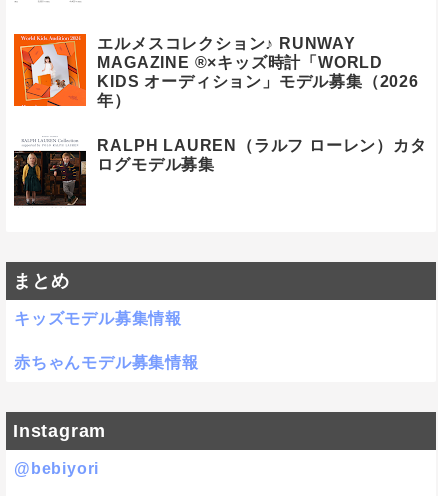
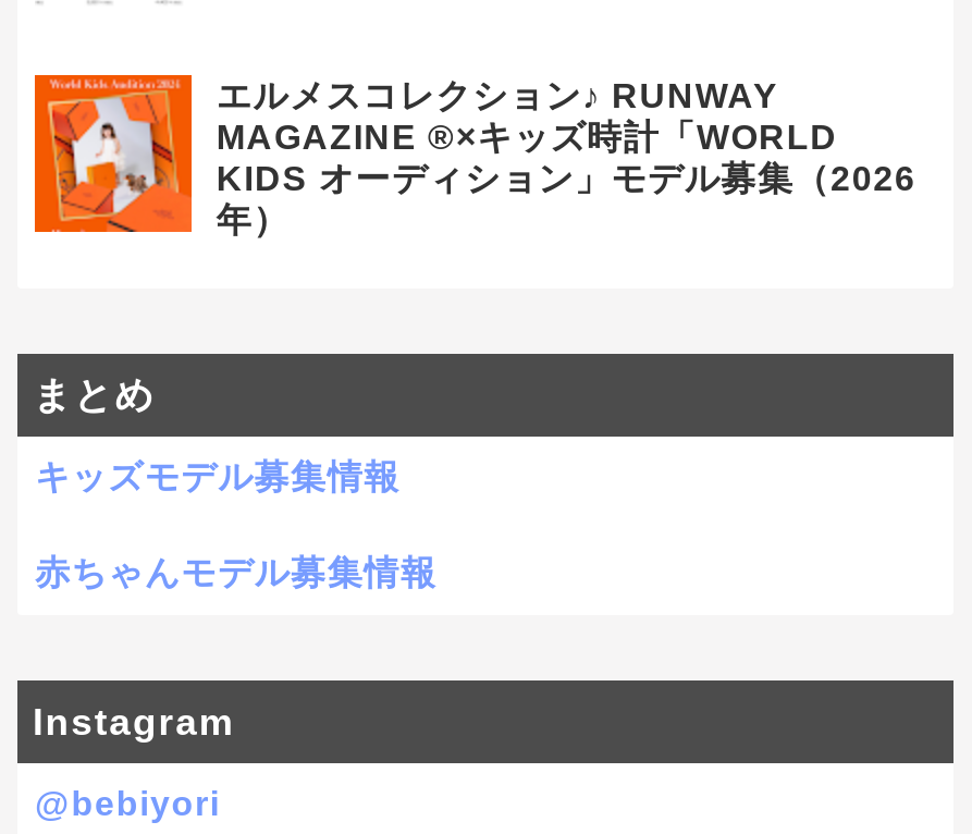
- [image]
- RALPH LAUREN（ラルフ ローレン）カタ
- ログモデル募集
